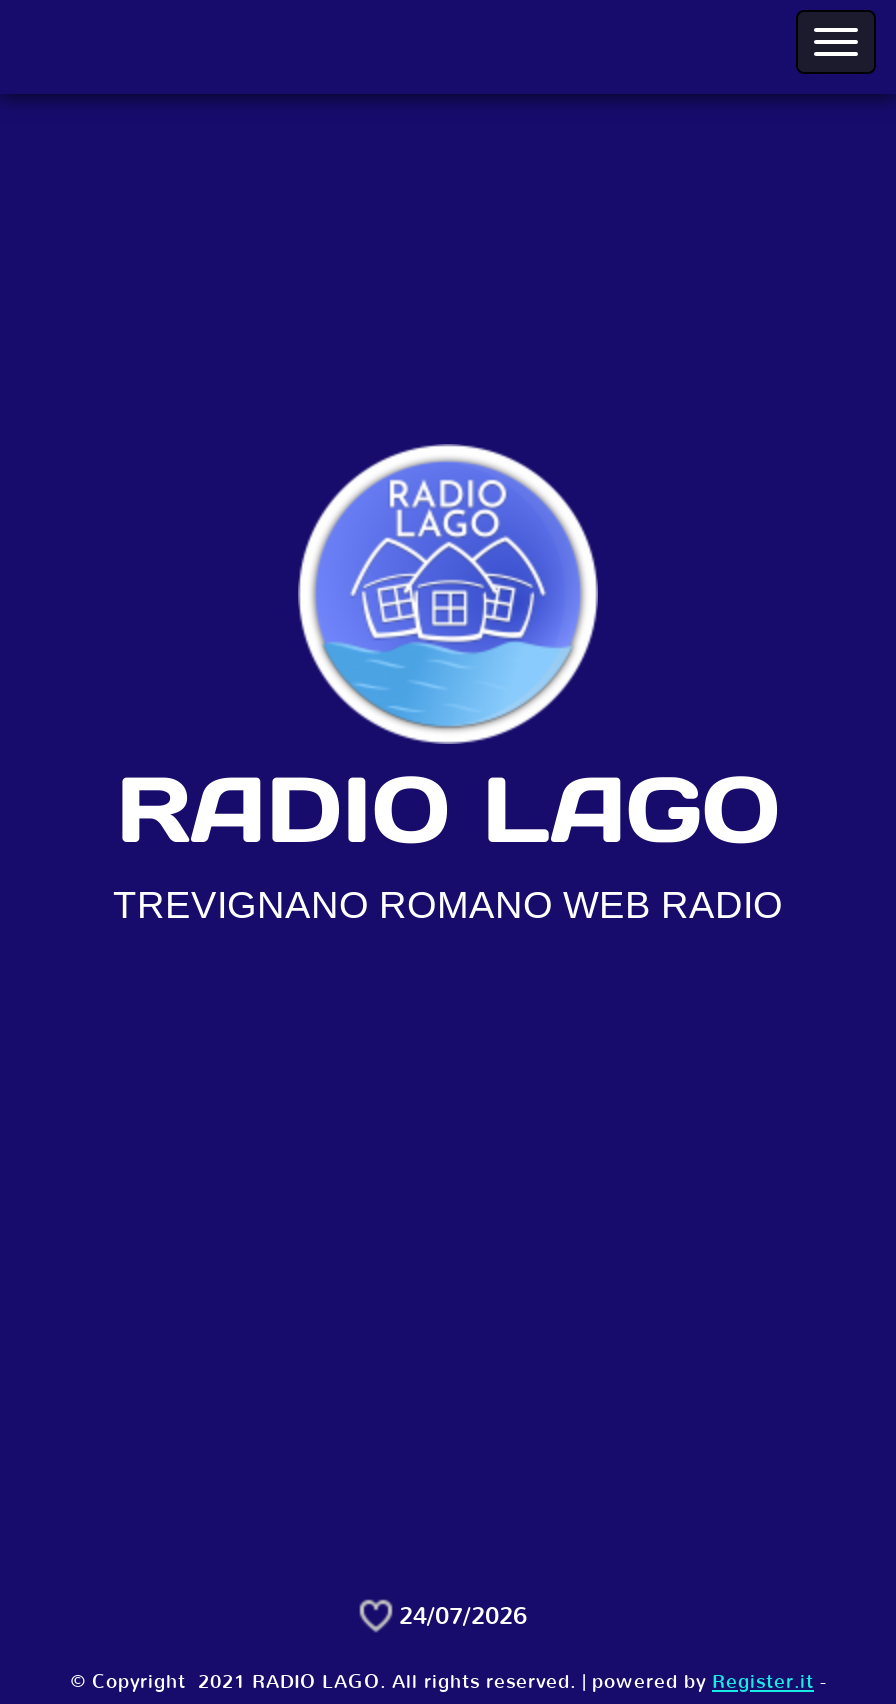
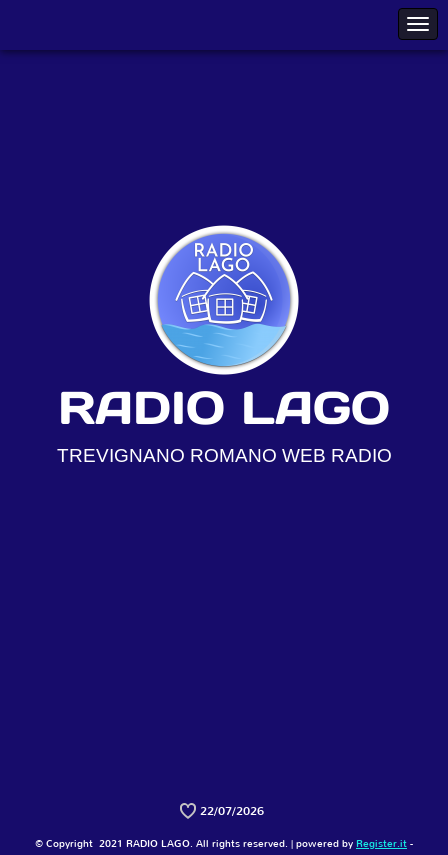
- 24/07/2026
+ 22/07/2026
